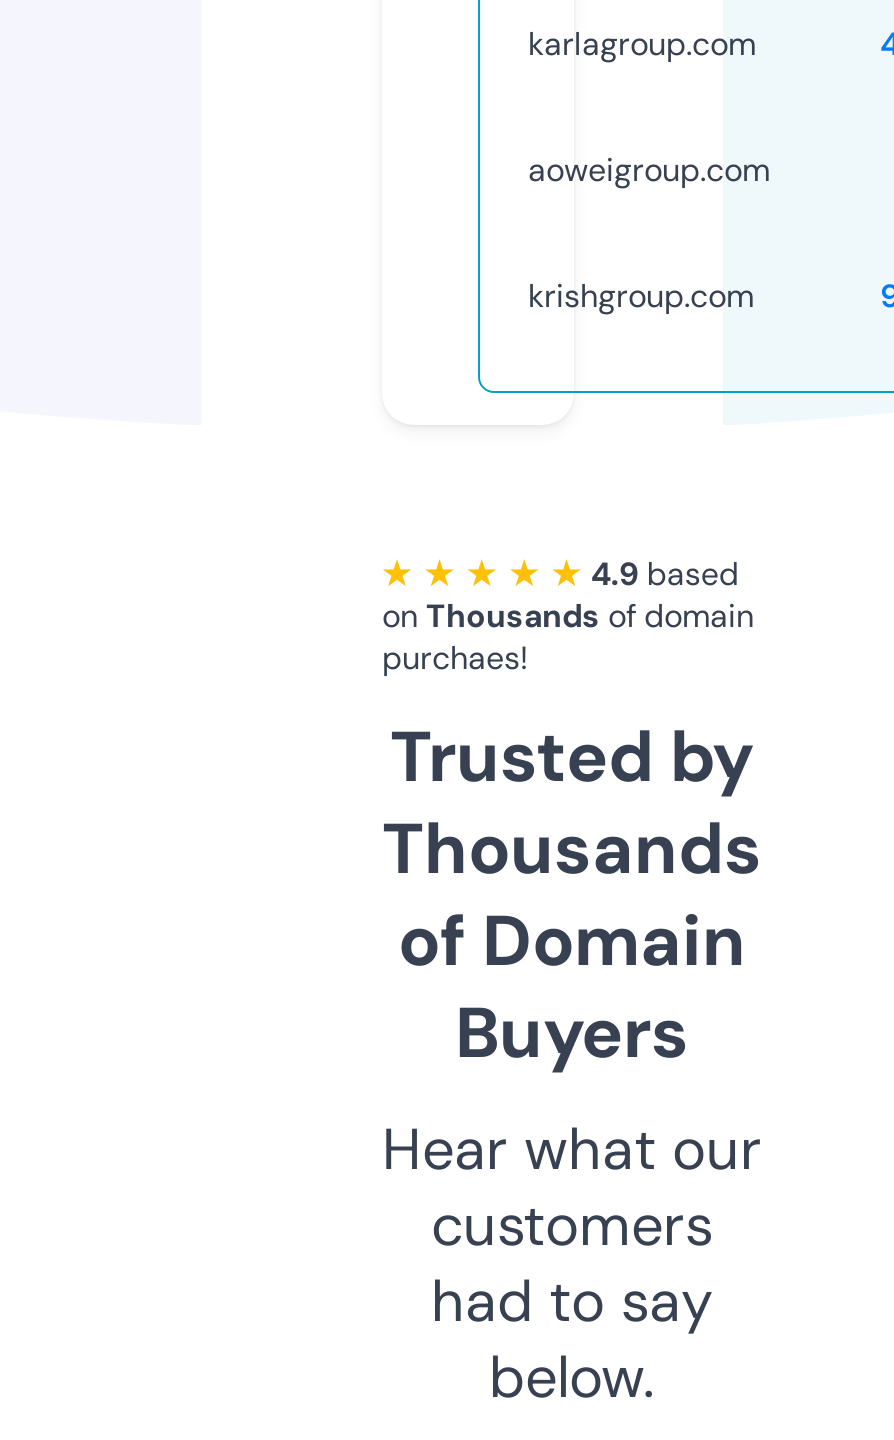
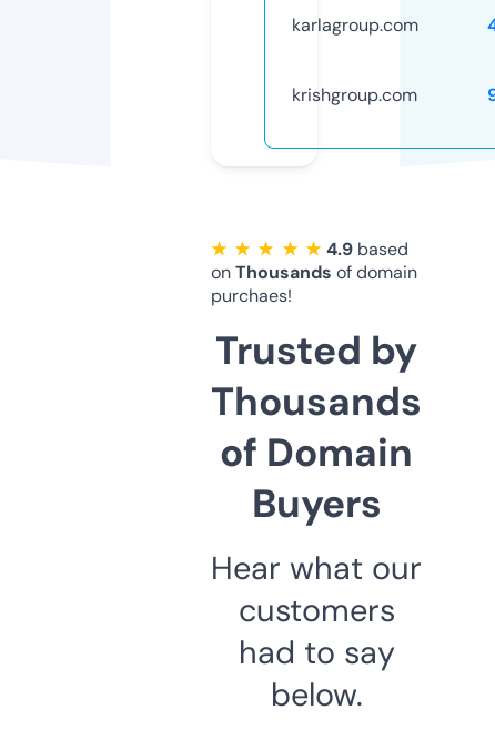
- aoweigroup.com
